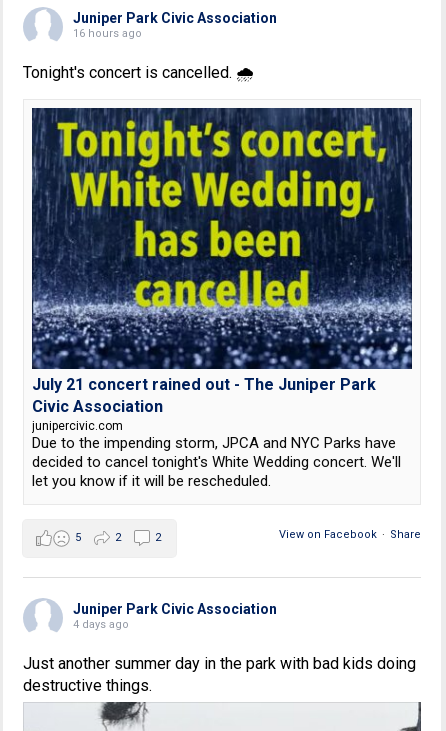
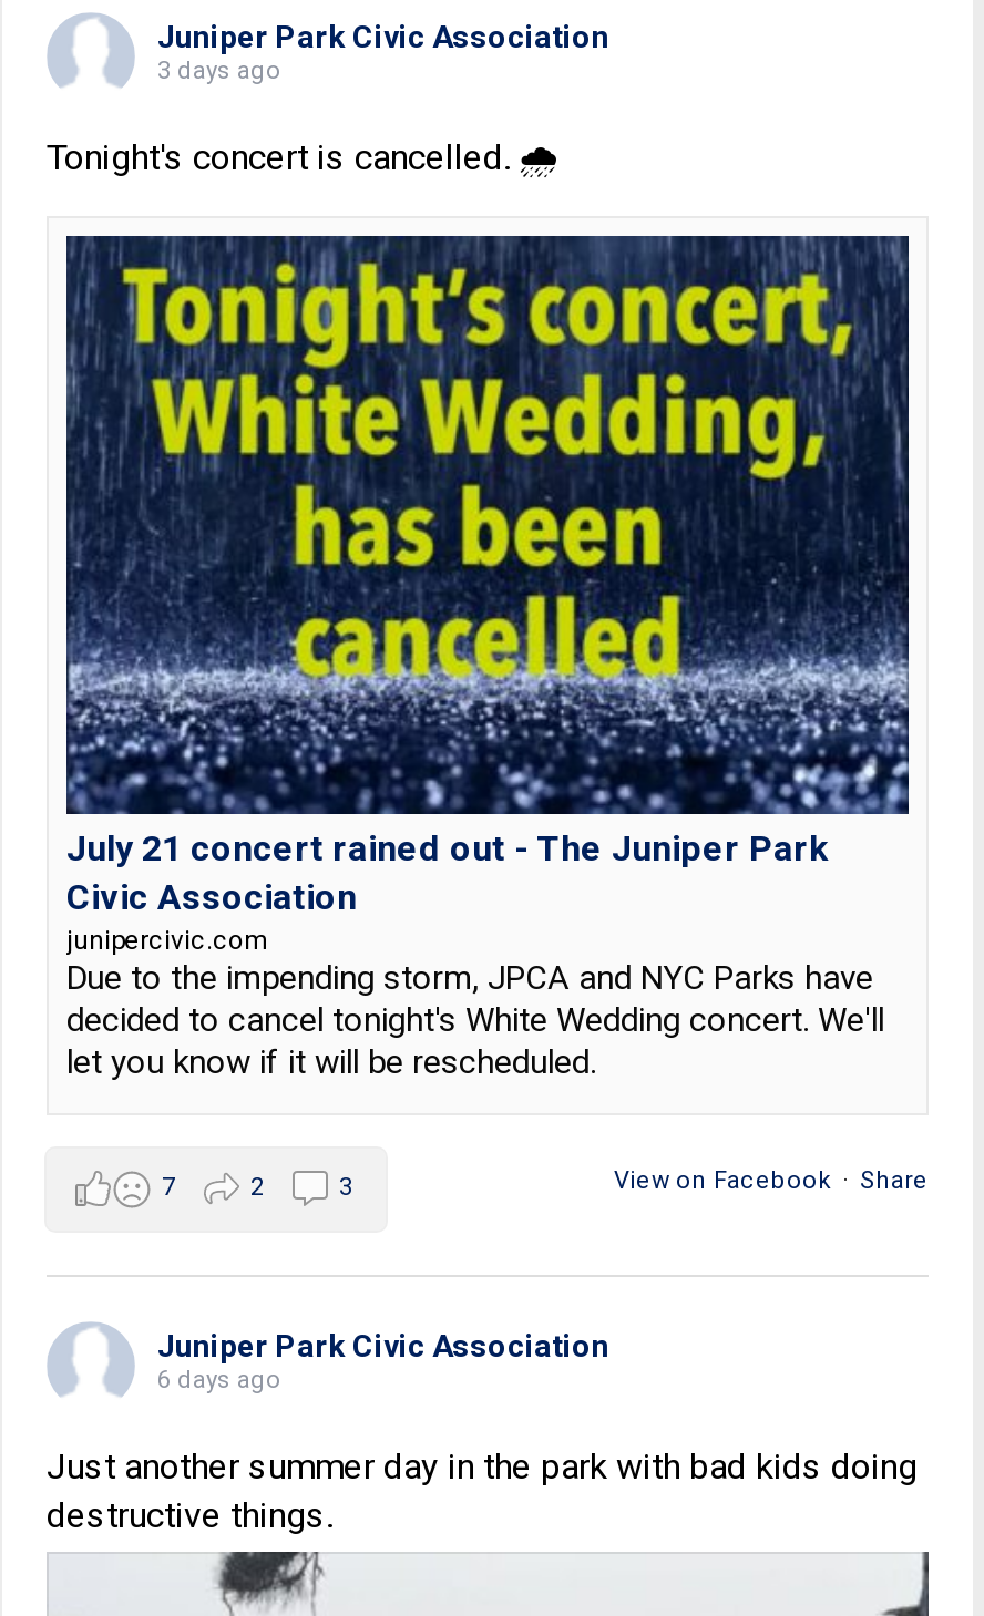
- 16 hours ago
+ 3 days ago

- 5
+ 7

- 2
+ 3

- 4 days ago
+ 6 days ago
